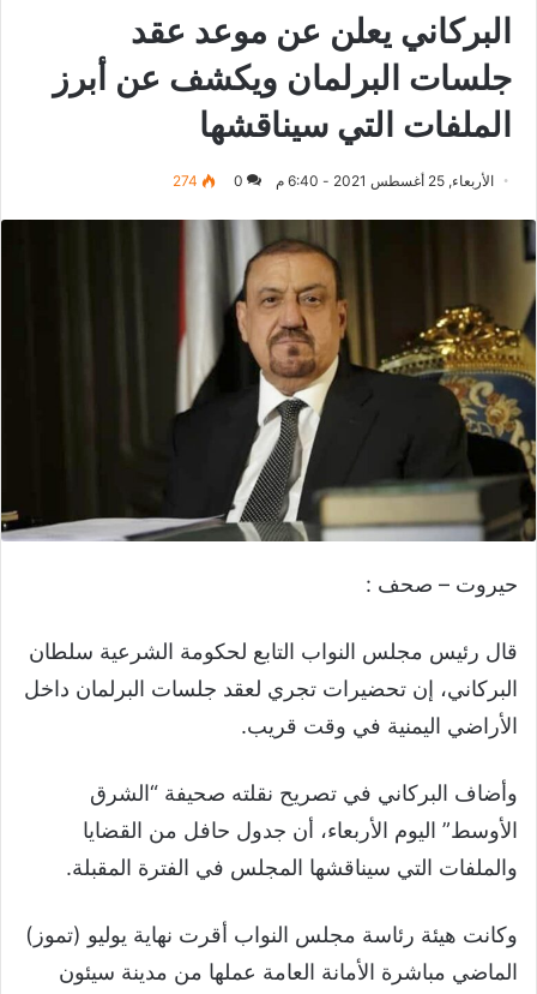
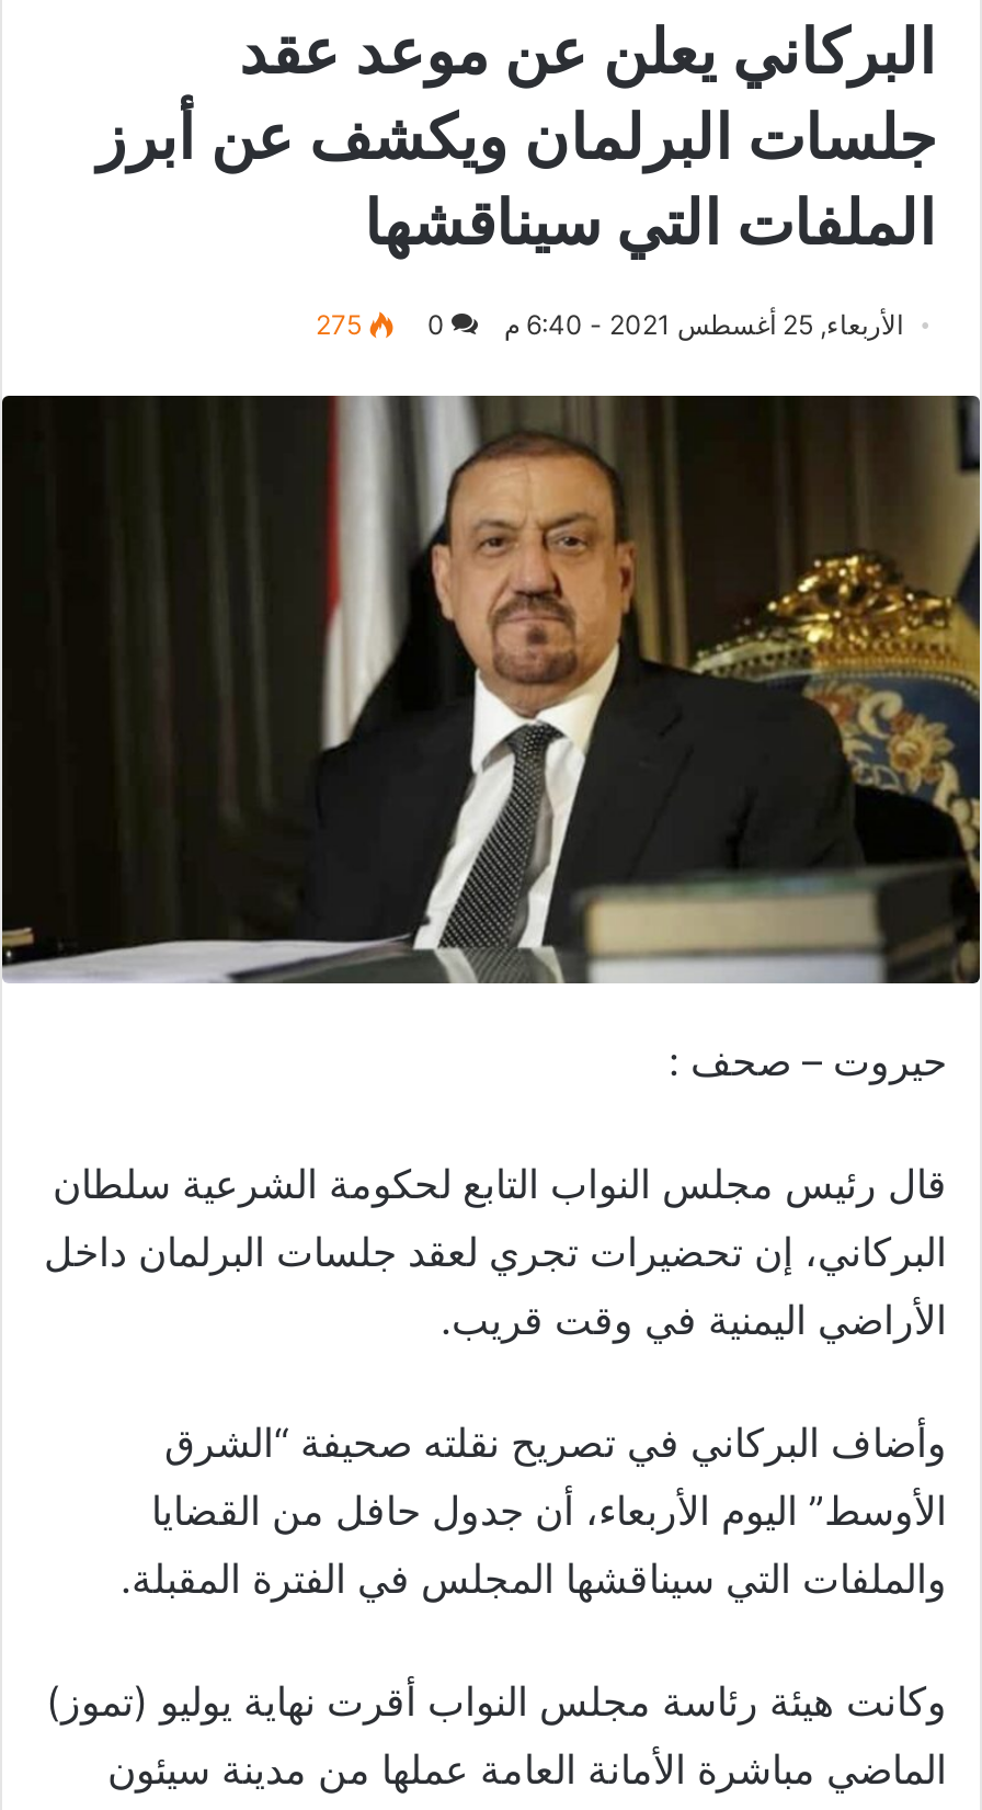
- 274 0
+ 275 0
